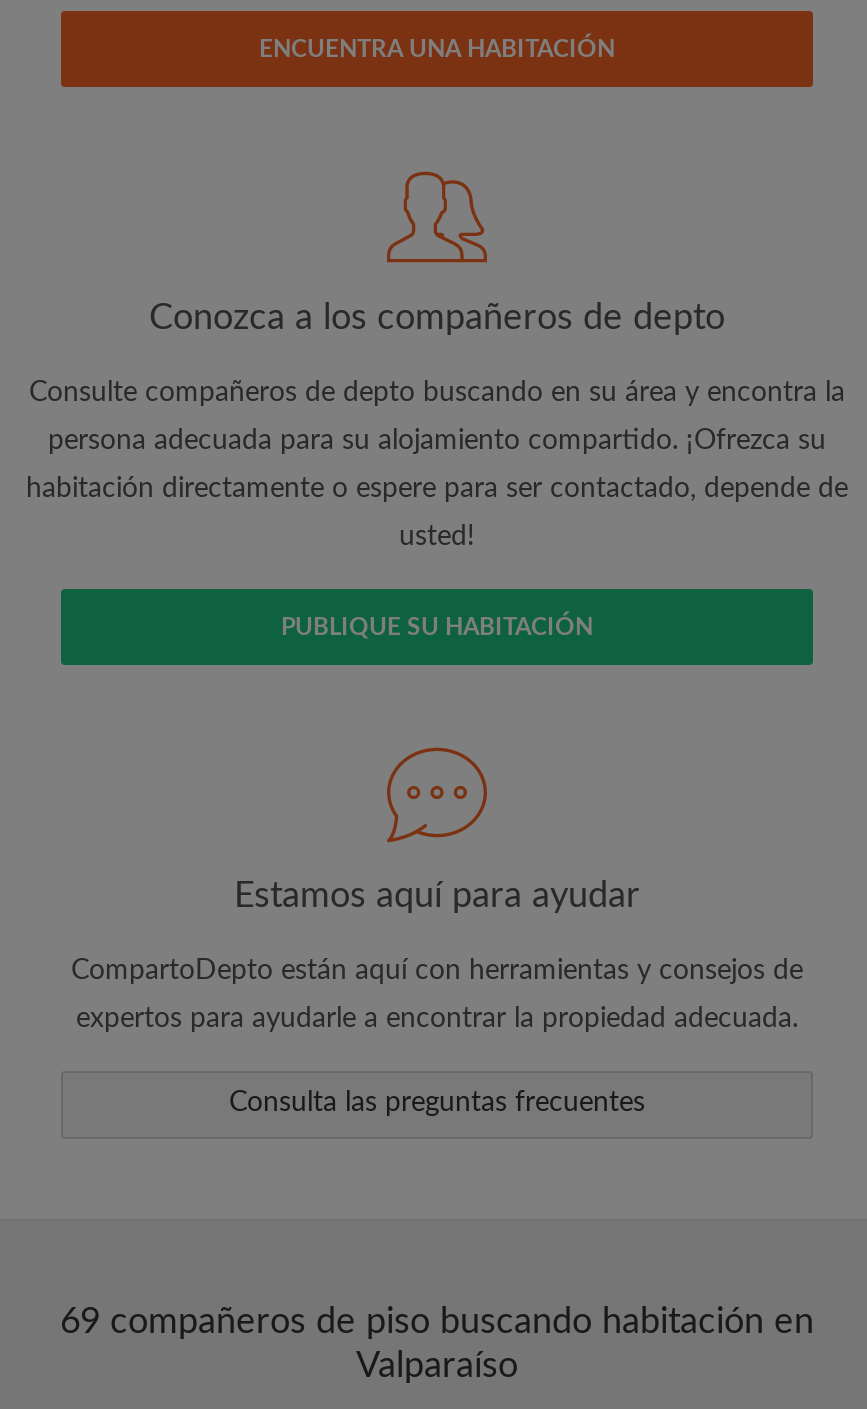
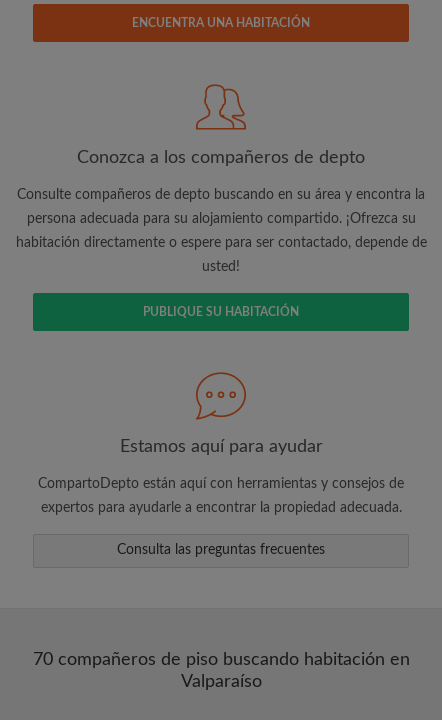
- 69 compañeros de piso buscando habitación en
+ 70 compañeros de piso buscando habitación en
